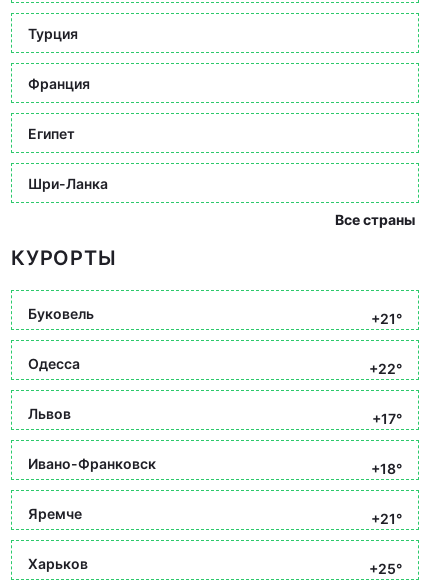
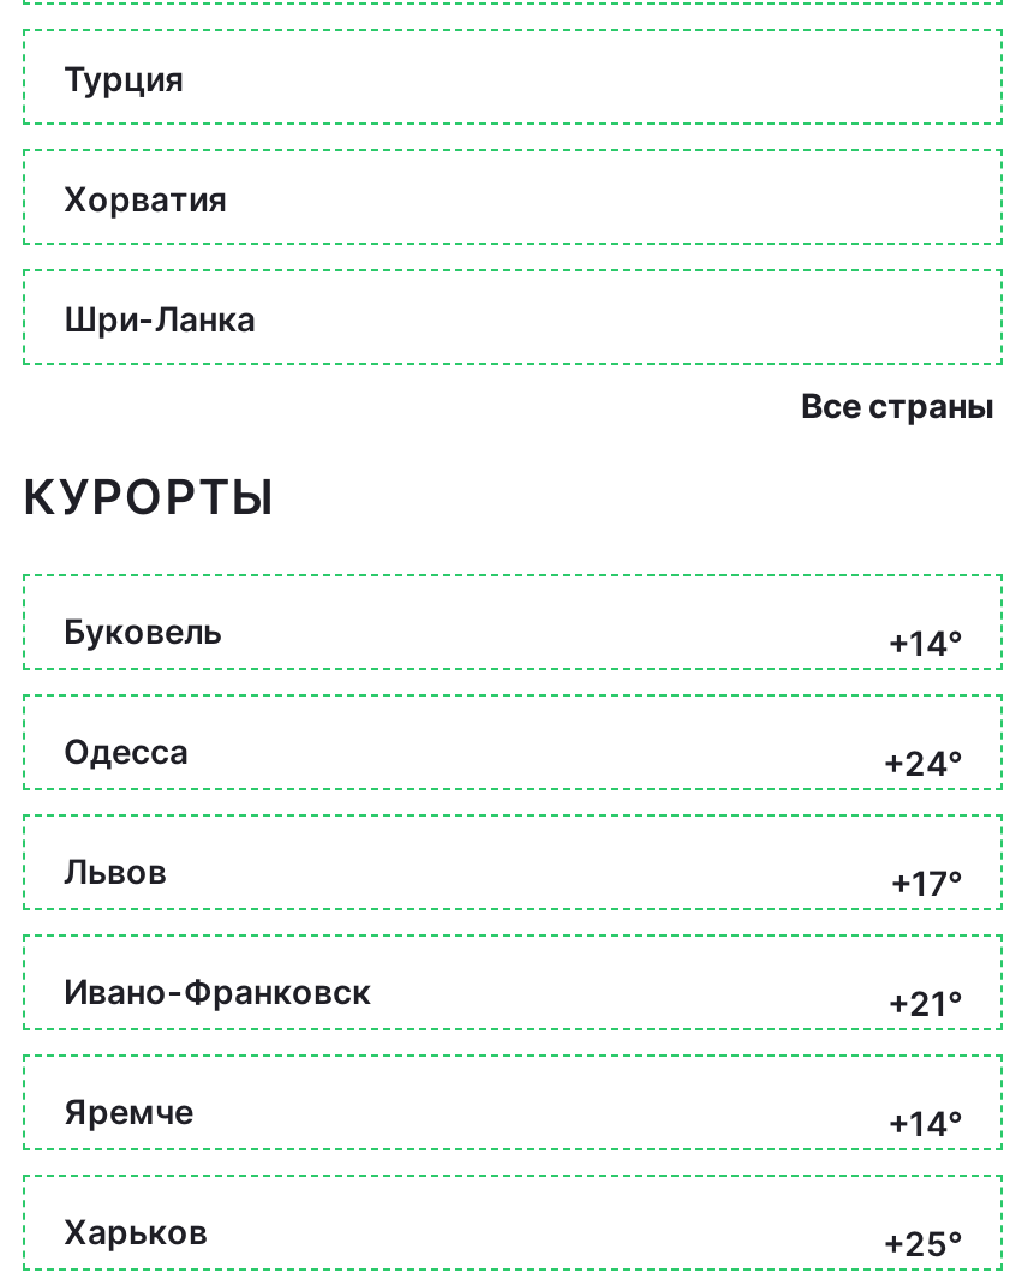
- Франция
- Египет
+ Хорватия

- +21°
+ +14°

- +22°
+ +24°

- +18°
+ +21°

- +21°
+ +14°
